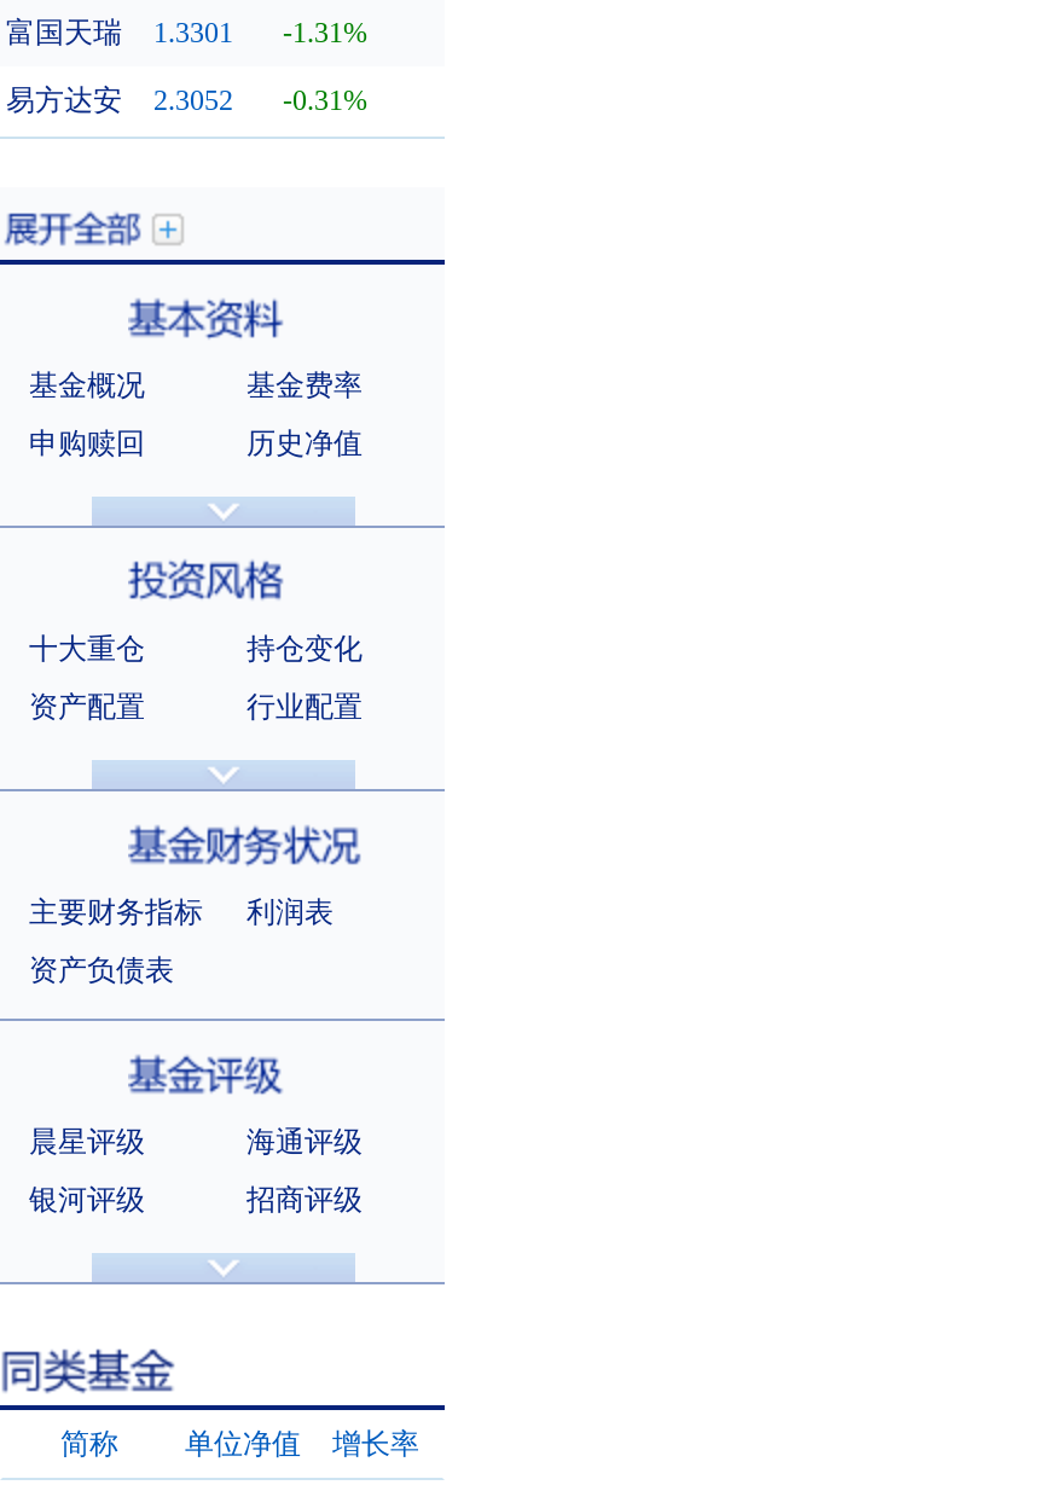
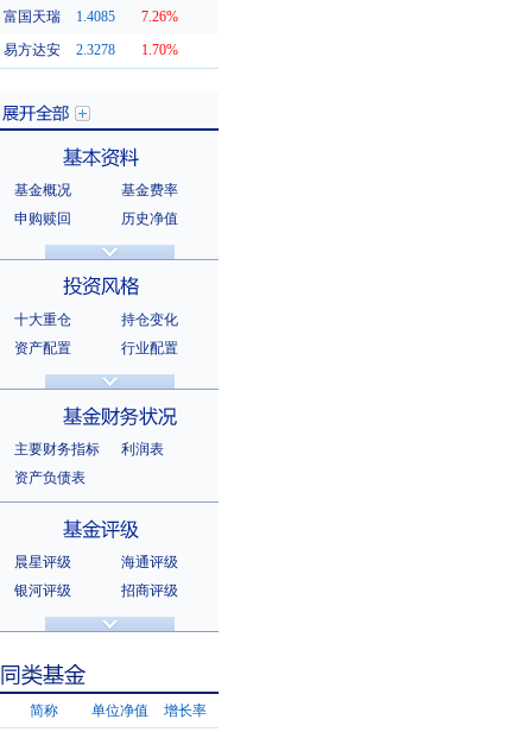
- 1.3301
+ 1.4085

- -1.31%
+ 7.26%

- 2.3052
+ 2.3278

- -0.31%
+ 1.70%
